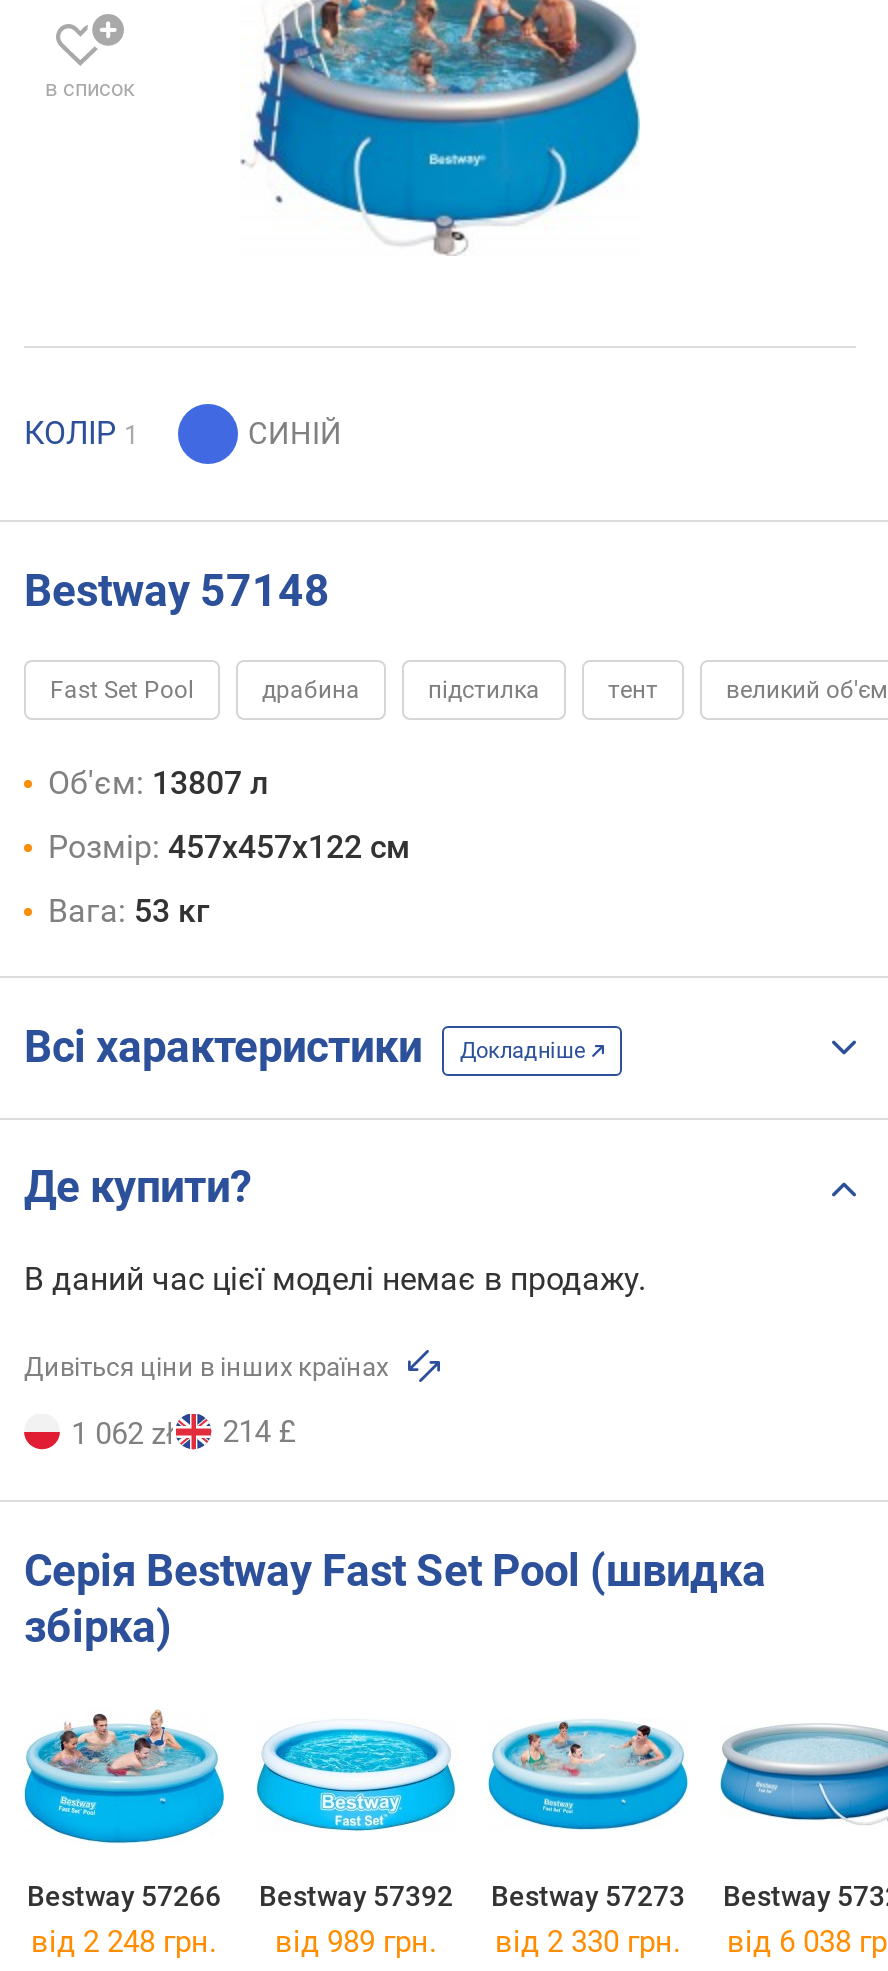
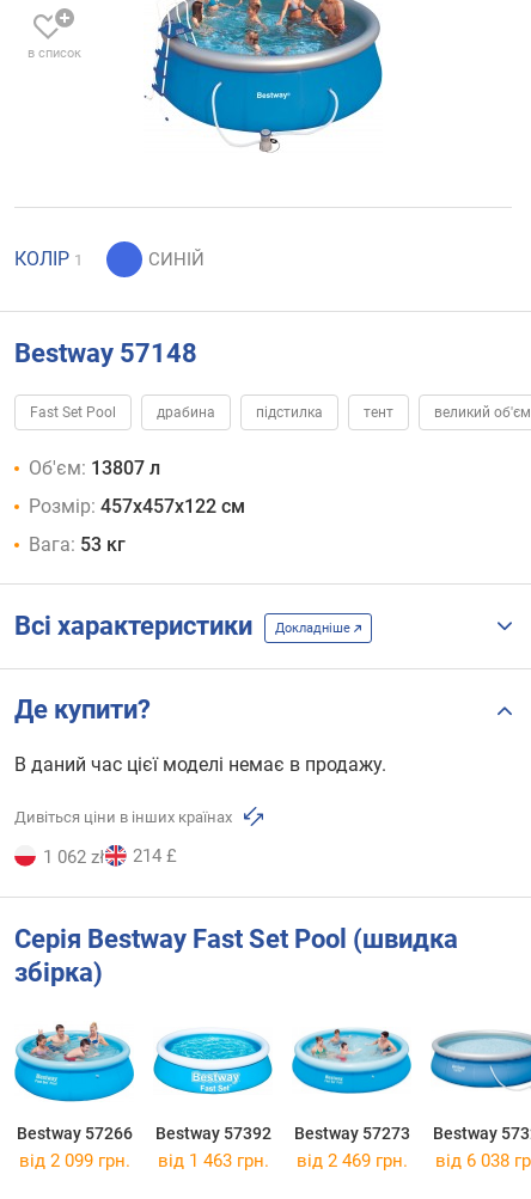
- від 2 248 грн.
+ від 2 099 грн.

- від 989 грн.
+ від 1 463 грн.

- від 2 330 грн.
+ від 2 469 грн.
